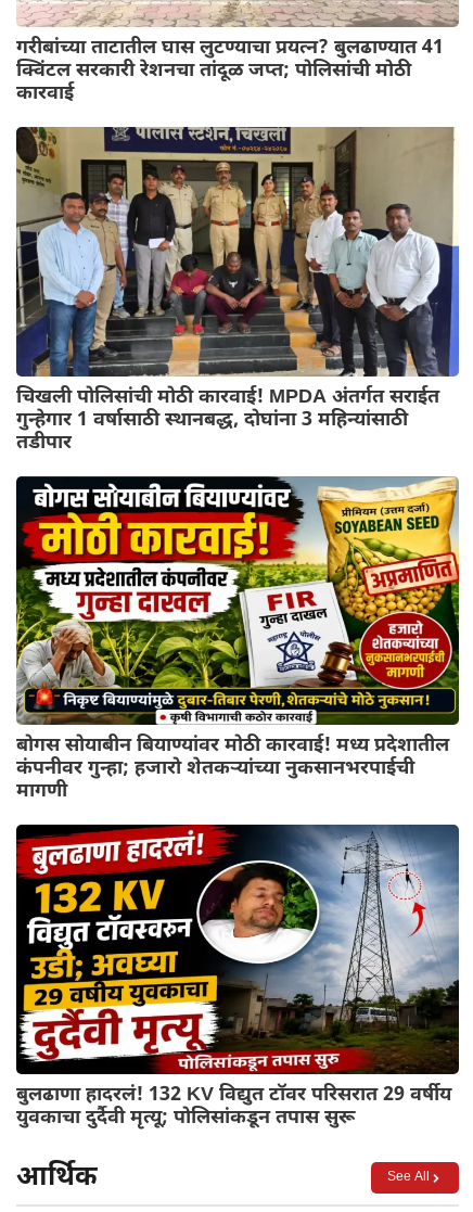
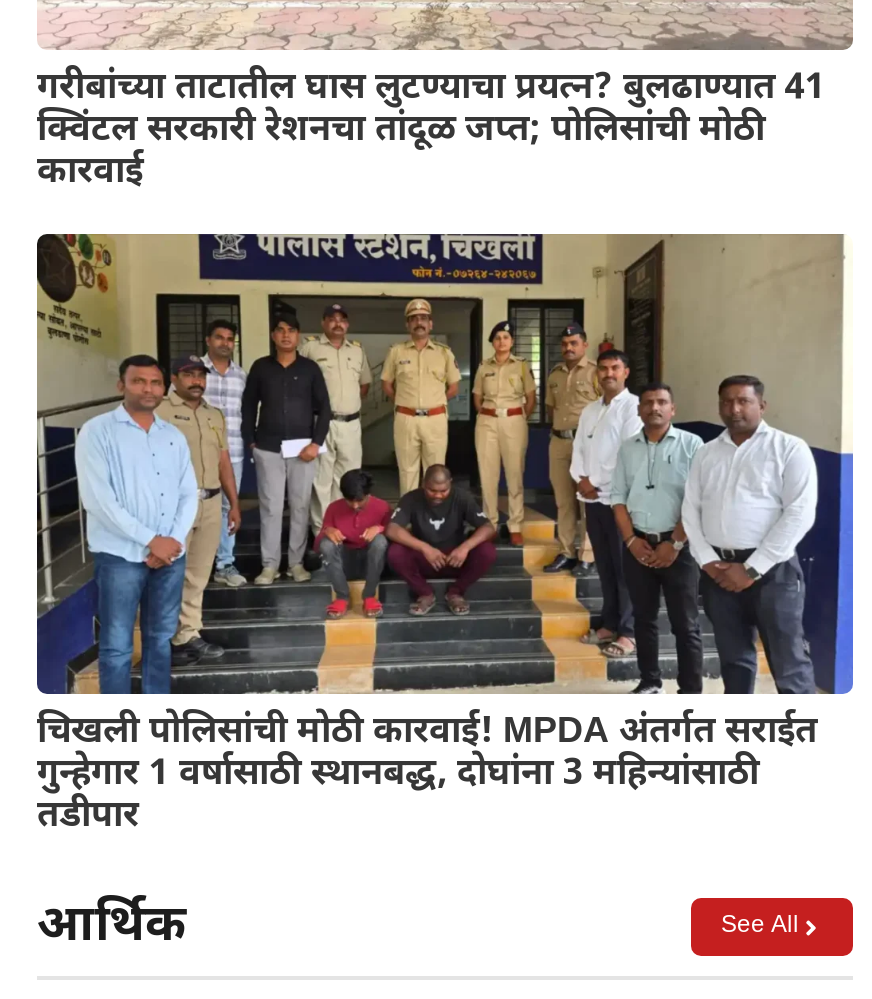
- [image]
- बोगस सोयाबीन बियाण्यांवर मोठी कारवाई! मध्य प्रदेशातील
- कंपनीवर गुन्हा; हजारो शेतकऱ्यांच्या नुकसानभरपाईची
- मागणी

- [image]
- बुलढाणा हादरलं! 132 KV विद्युत टॉवर परिसरात 29 वर्षीय
- युवकाचा दुर्दैवी मृत्यू; पोलिसांकडून तपास सुरू
